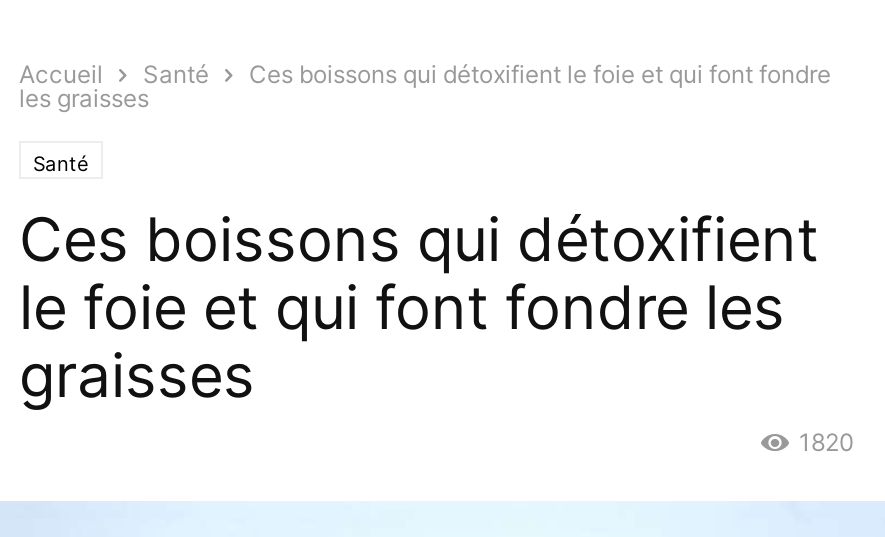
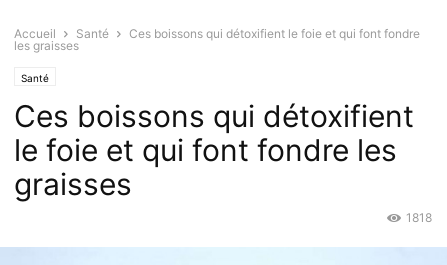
- 1820
+ 1818
